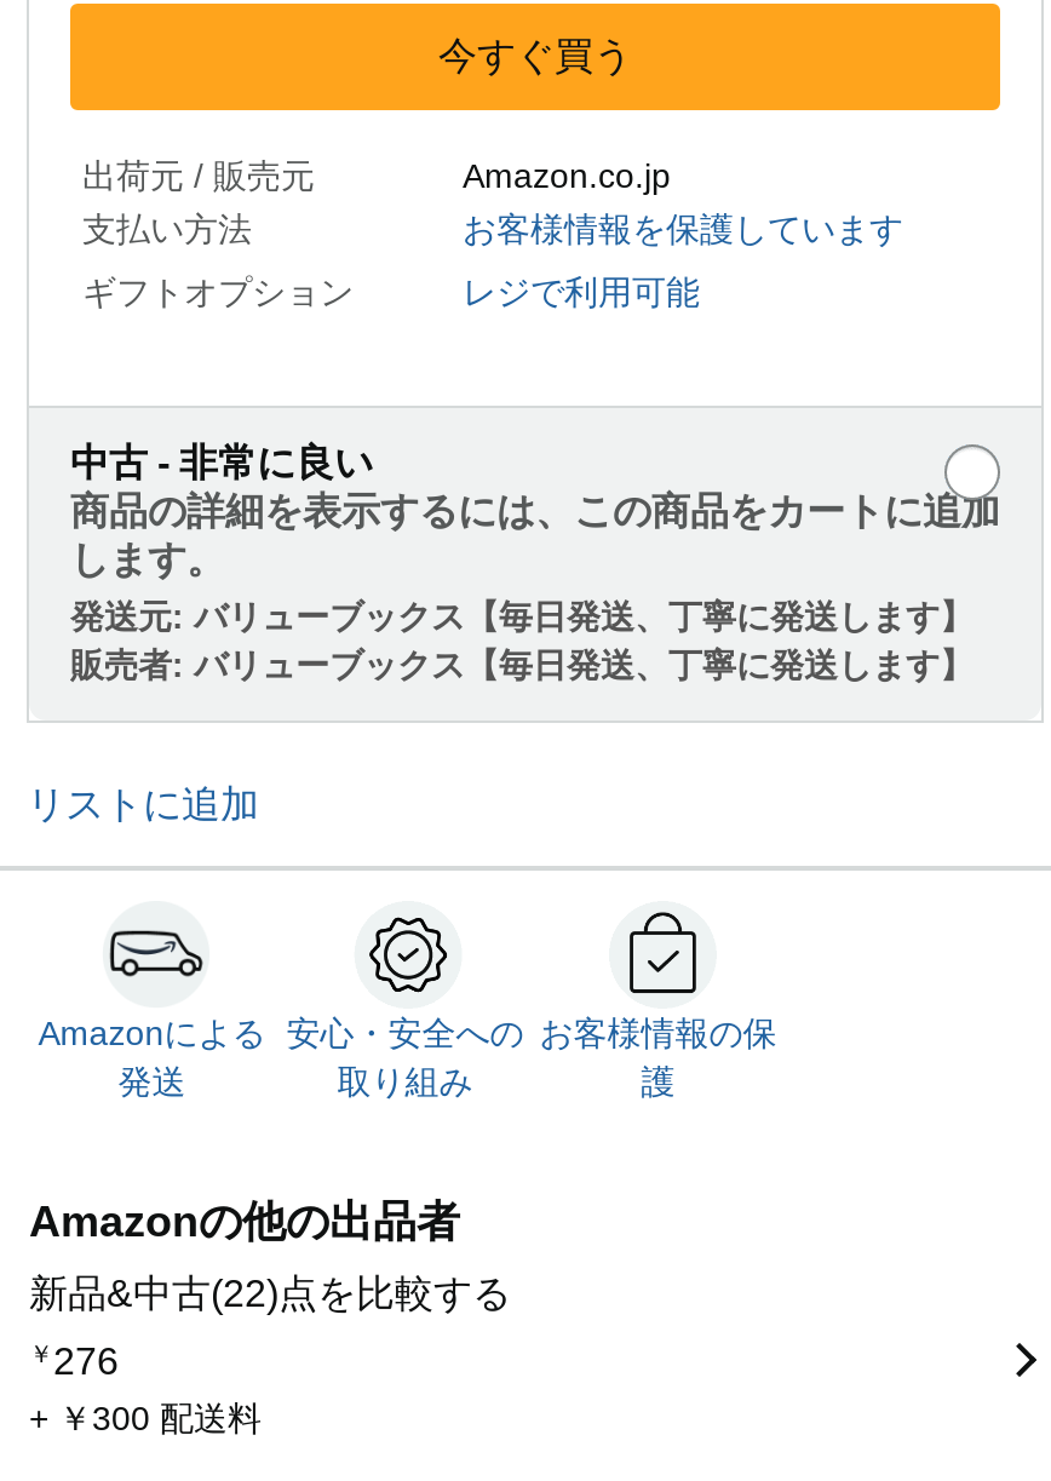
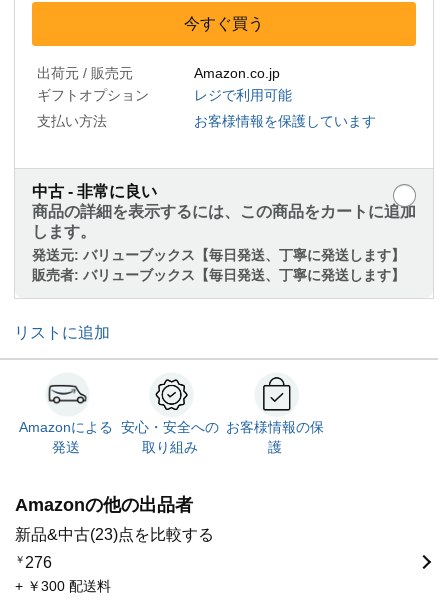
moved down: 支払い方法 | お客様情報を保護しています

moved up: ギフトオプション | レジで利用可能

- 新品&中古(22)点を比較する
+ 新品&中古(23)点を比較する
